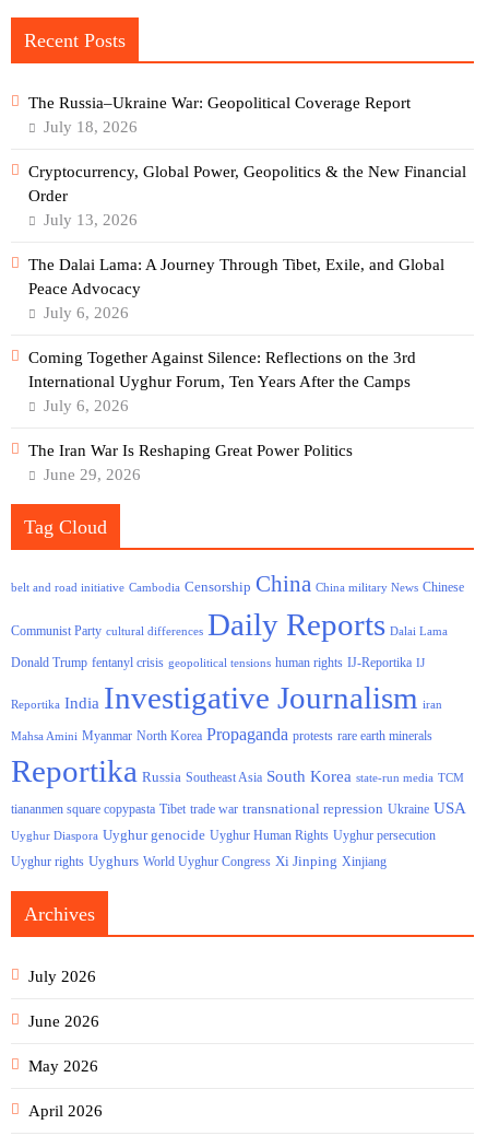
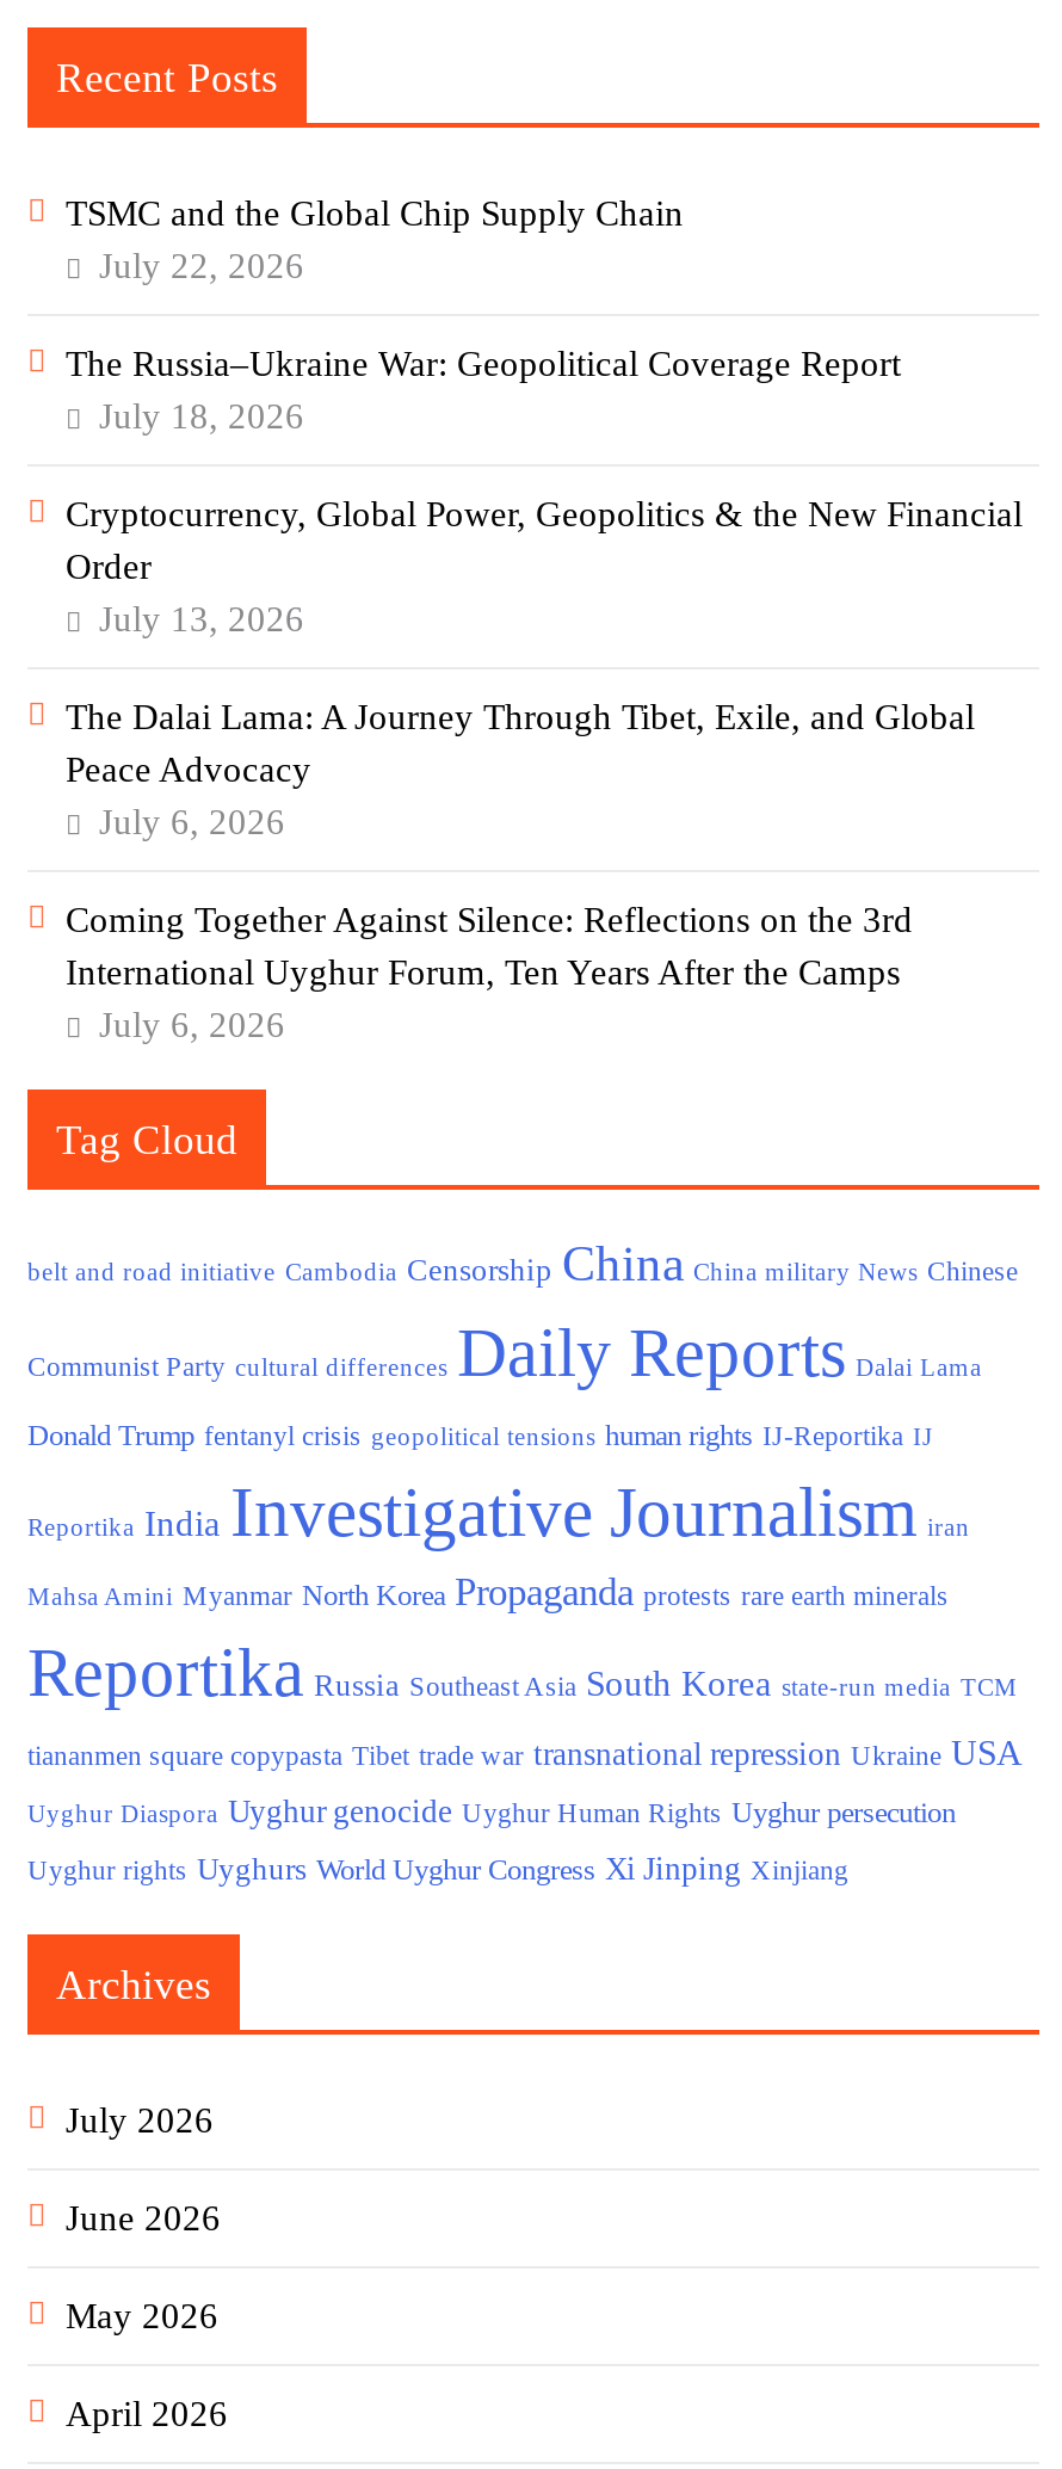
+ TSMC and the Global Chip Supply Chain
+ July 22, 2026

moved down: The Russia–Ukraine War: Geopolitical Coverage Report | July 18, 2026 | Cryptocurrency, Global Power, Geopolitics & the New Financial | ... | International Uyghur Forum, Ten Years After the Camps | July 6, 2026

- The Iran War Is Reshaping Great Power Politics
- June 29, 2026
